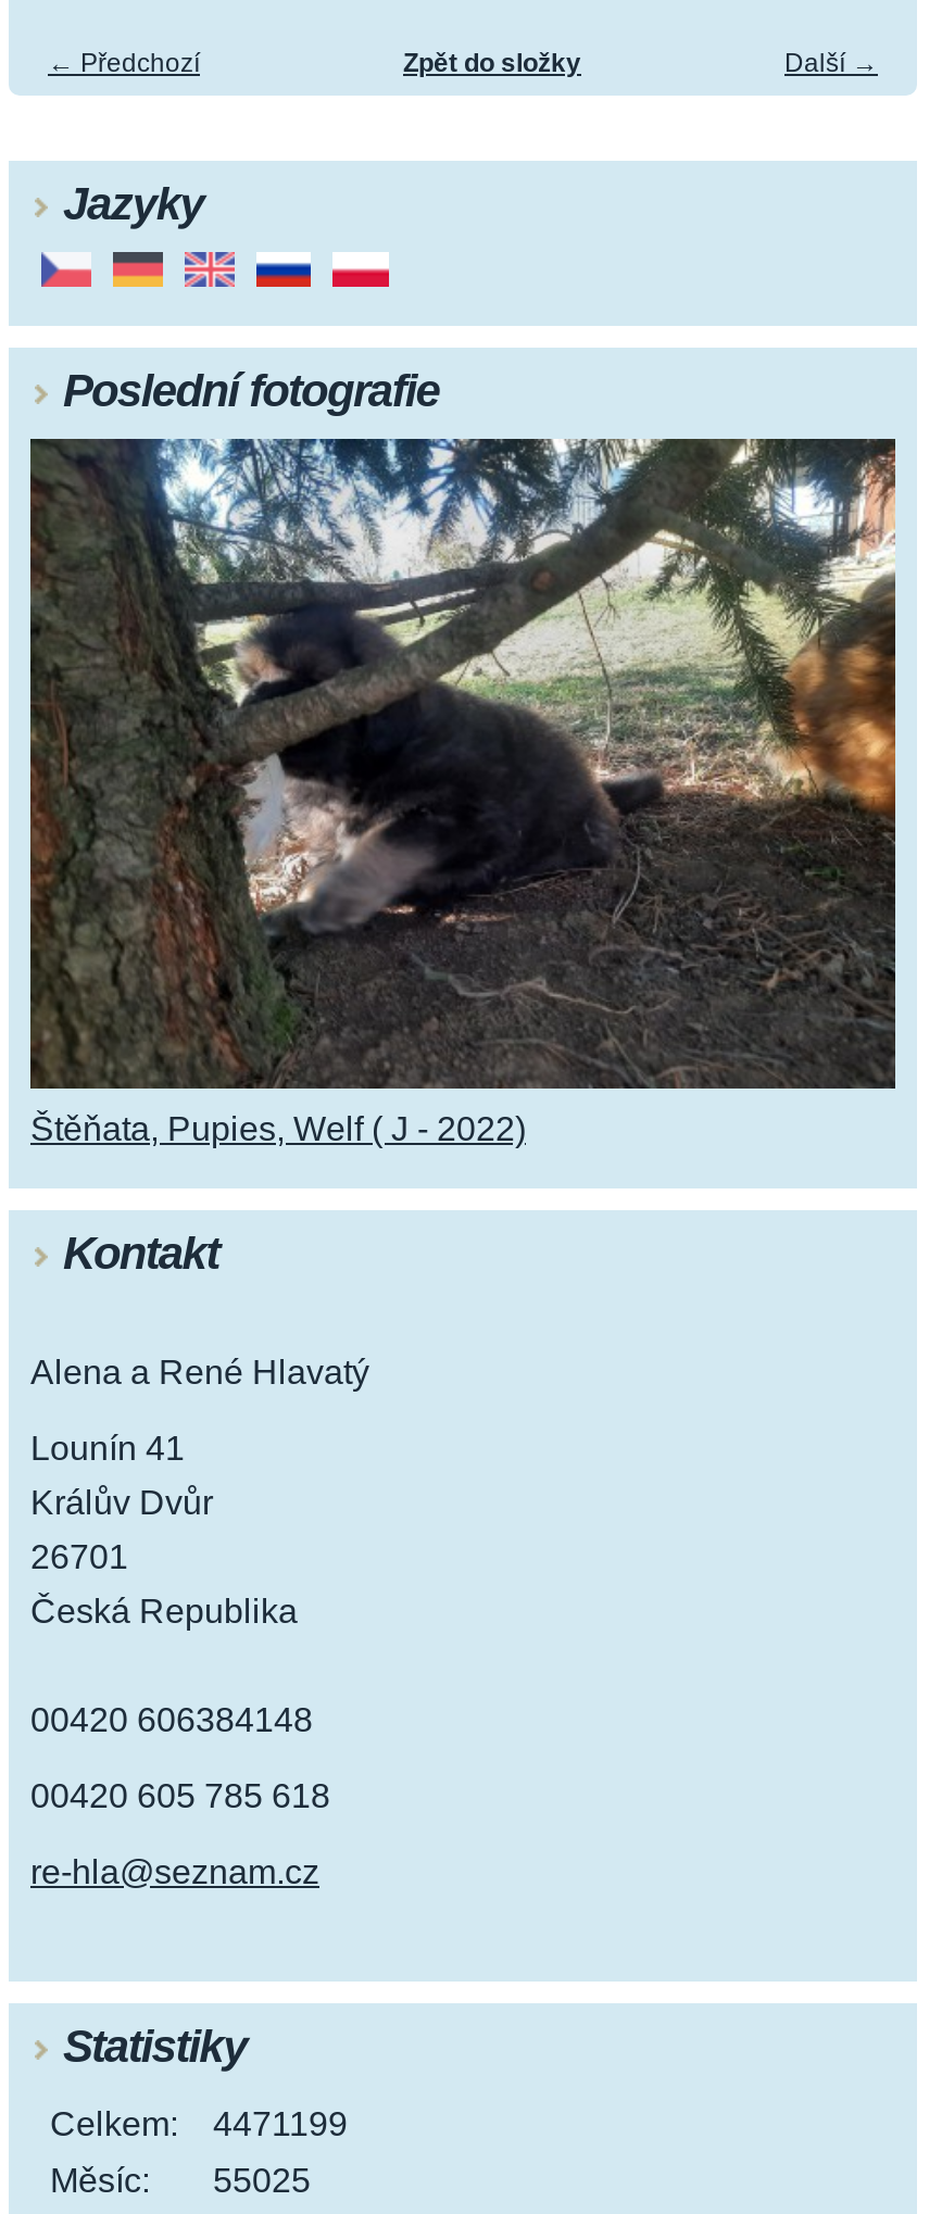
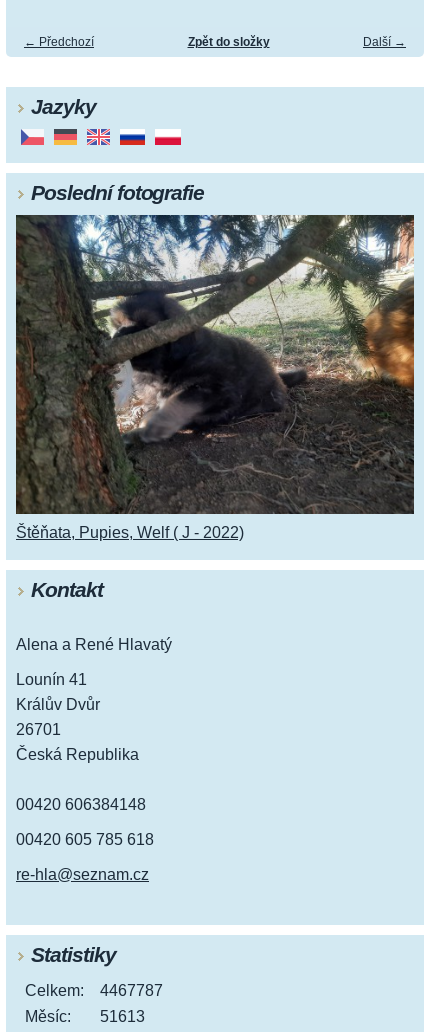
- Celkem: 4471199
+ Celkem: 4467787

- Měsíc: 55025
+ Měsíc: 51613
